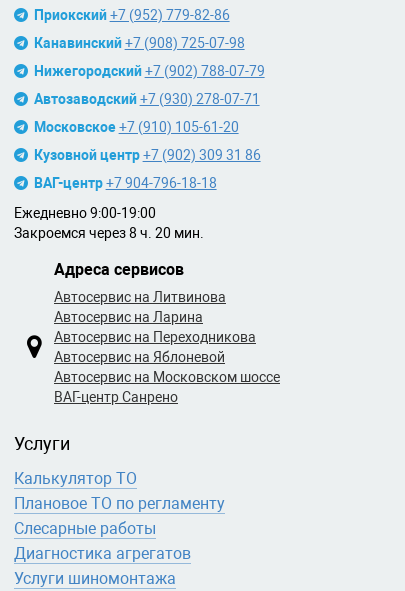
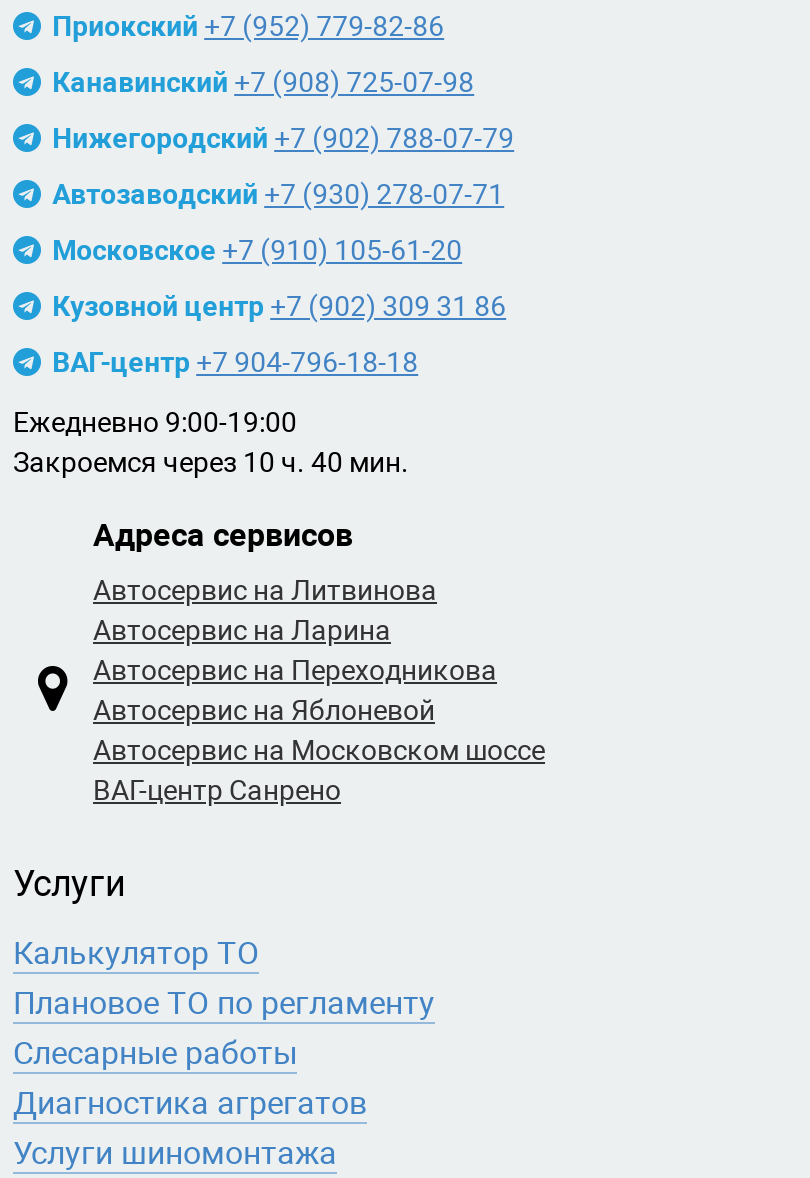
- Закроемся через 8 ч. 20 мин.
+ Закроемся через 10 ч. 40 мин.
